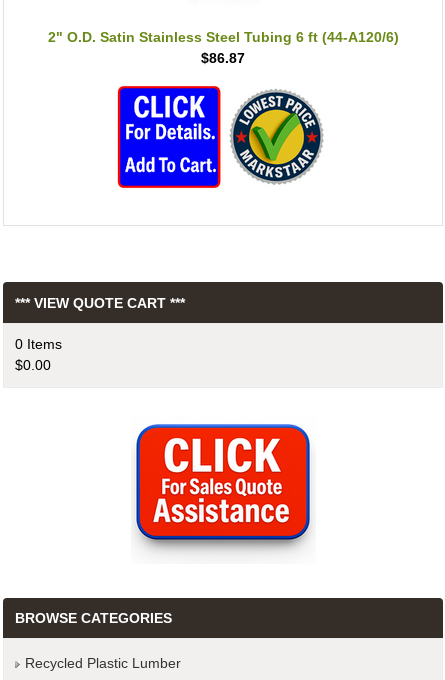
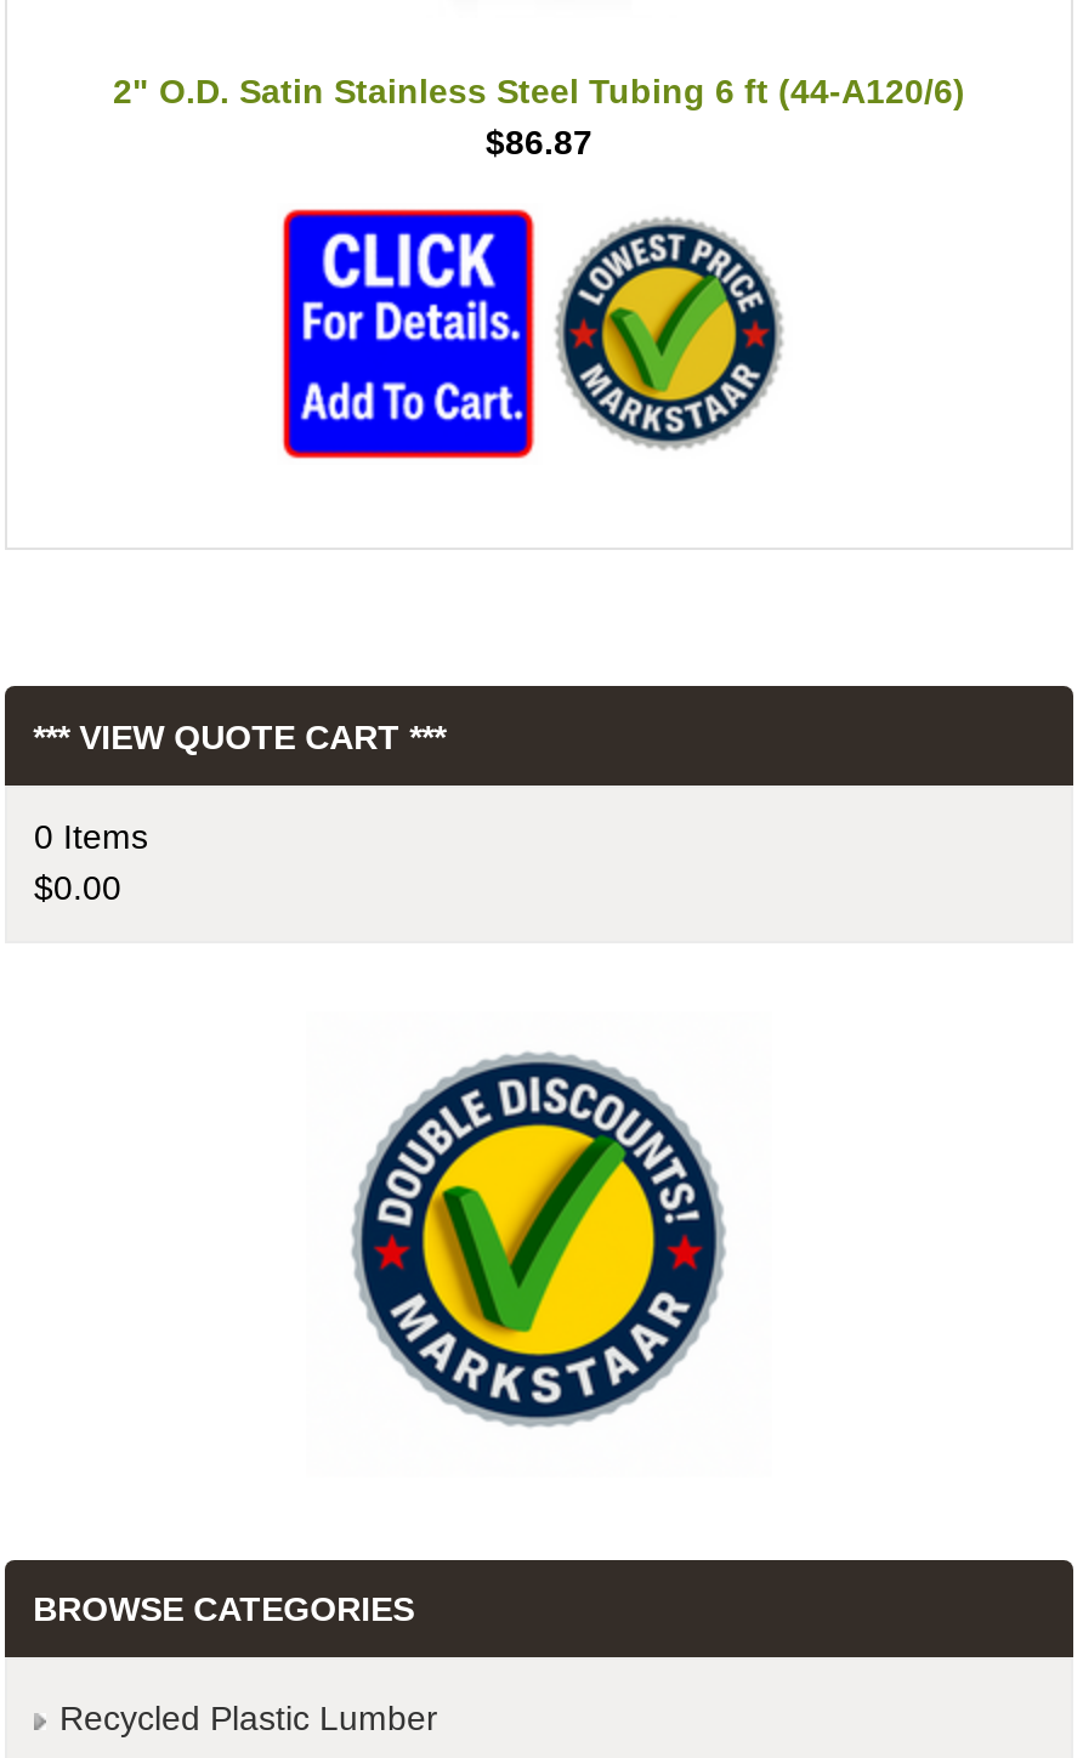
- [image]
+ [image]
